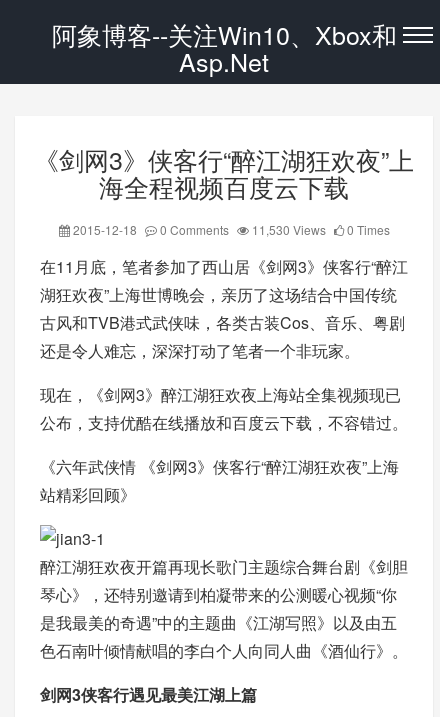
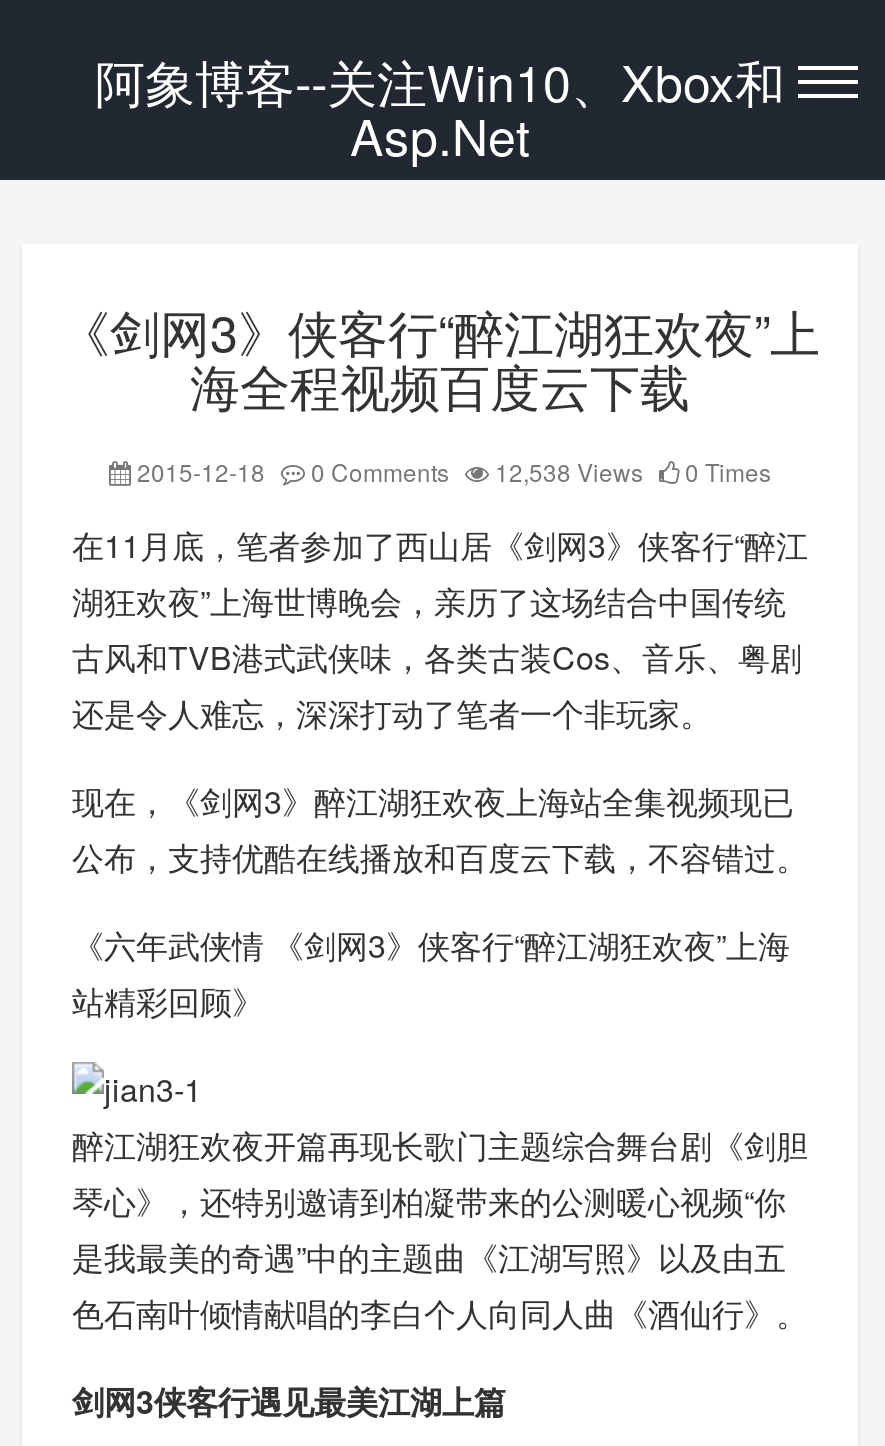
- 11,530 Views
+ 12,538 Views
